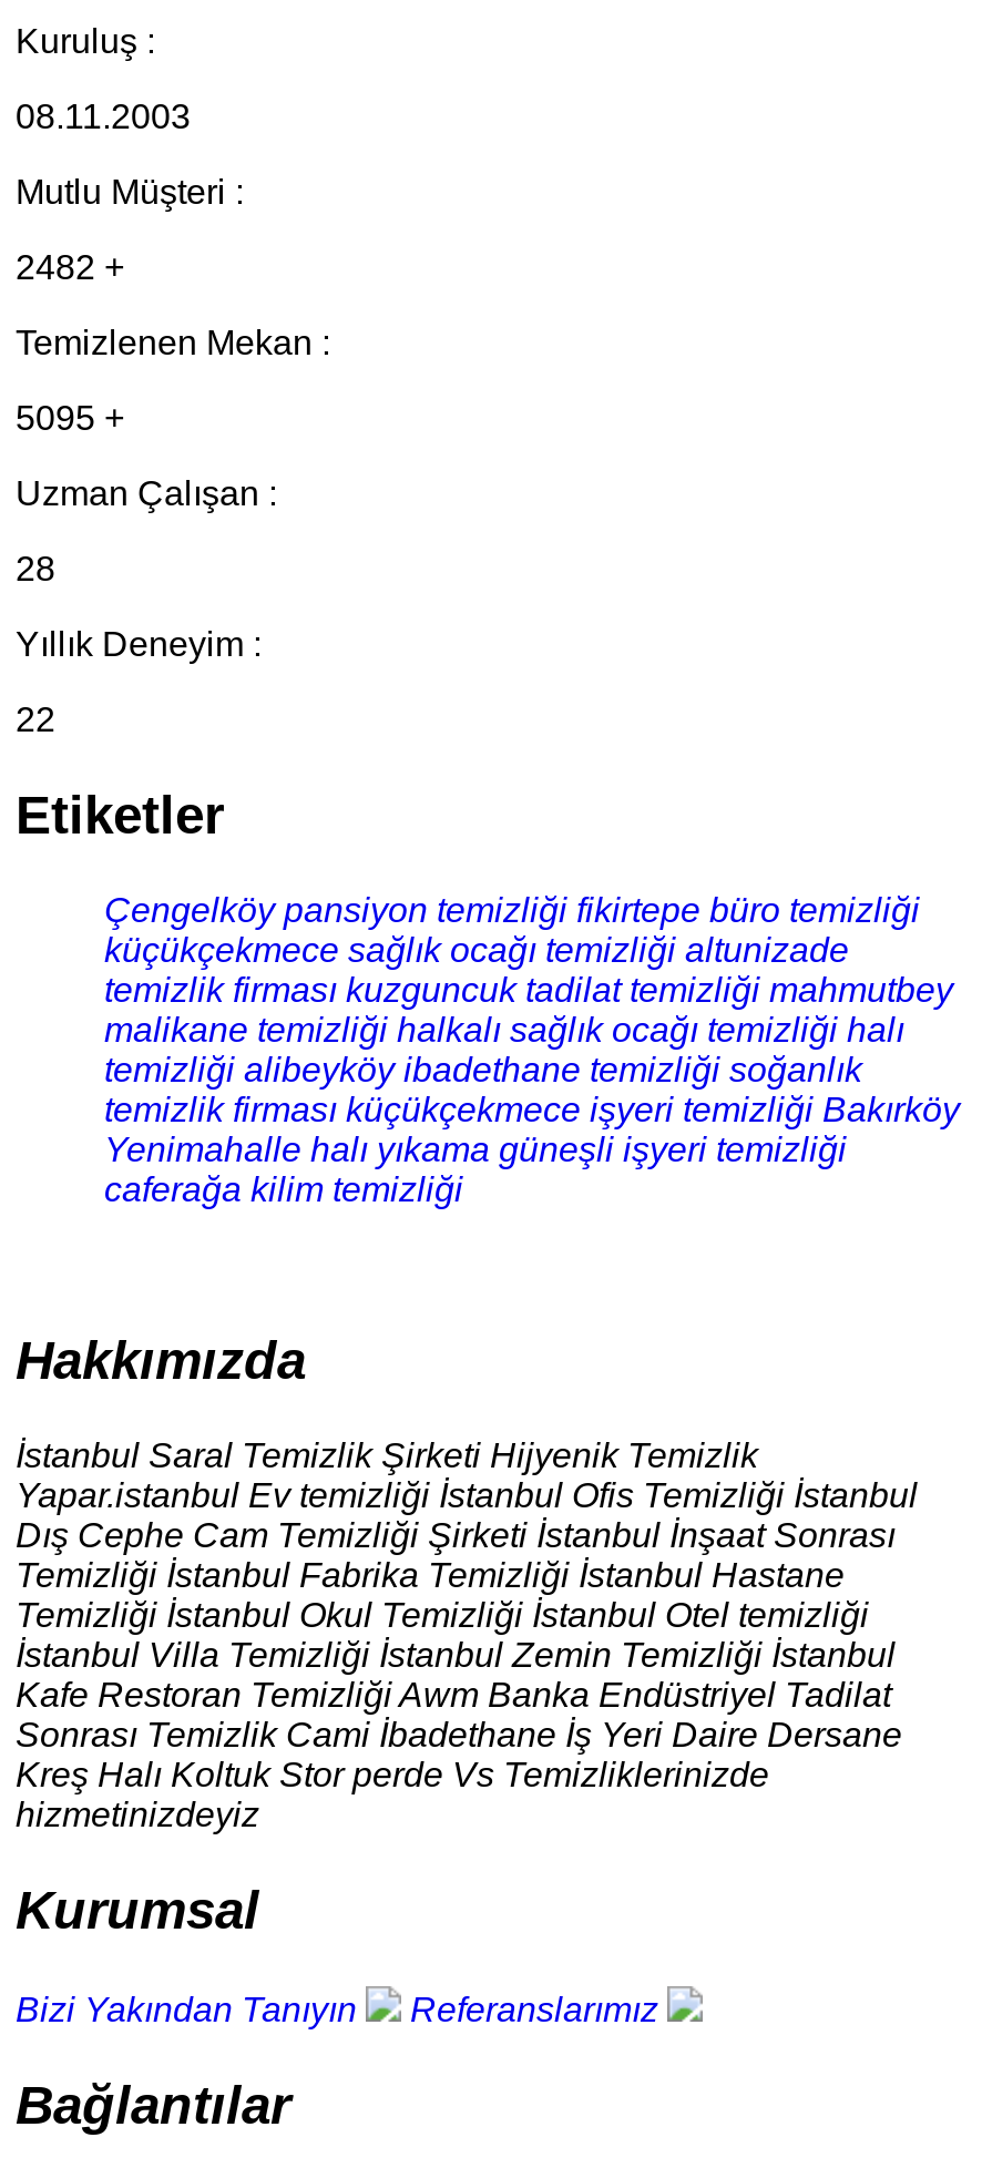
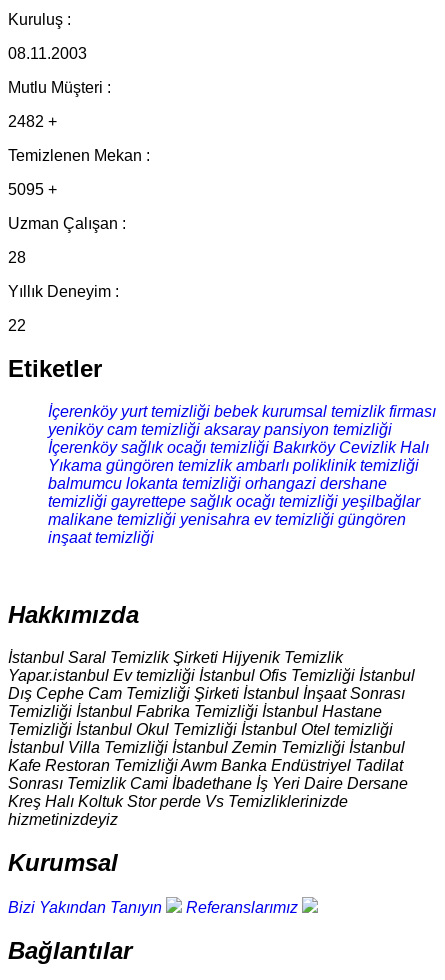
- Çengelköy pansiyon temizliği fikirtepe büro temizliği
- küçükçekmece sağlık ocağı temizliği altunizade
- temizlik firması kuzguncuk tadilat temizliği mahmutbey
- malikane temizliği halkalı sağlık ocağı temizliği halı
- temizliği alibeyköy ibadethane temizliği soğanlık
- temizlik firması küçükçekmece işyeri temizliği Bakırköy
- Yenimahalle halı yıkama güneşli işyeri temizliği
- caferağa kilim temizliği
+ İçerenköy yurt temizliği bebek kurumsal temizlik firması
+ yeniköy cam temizliği aksaray pansiyon temizliği
+ İçerenköy sağlık ocağı temizliği Bakırköy Cevizlik Halı
+ Yıkama güngören temizlik ambarlı poliklinik temizliği
+ balmumcu lokanta temizliği orhangazi dershane
+ temizliği gayrettepe sağlık ocağı temizliği yeşilbağlar
+ malikane temizliği yenisahra ev temizliği güngören
+ inşaat temizliği
